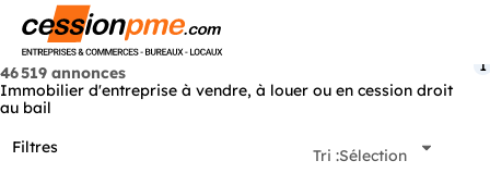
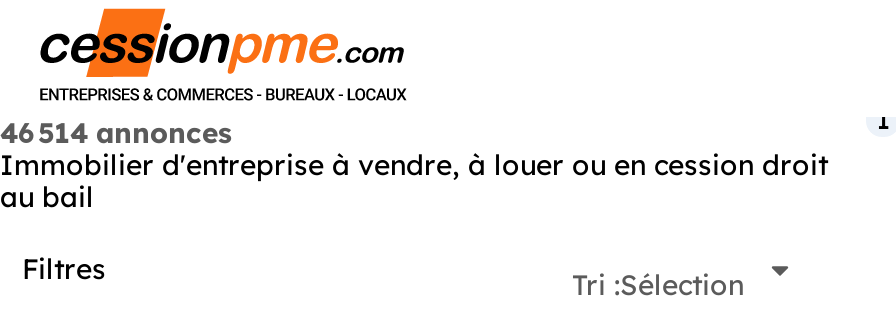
- 46 519 annonces
+ 46 514 annonces
